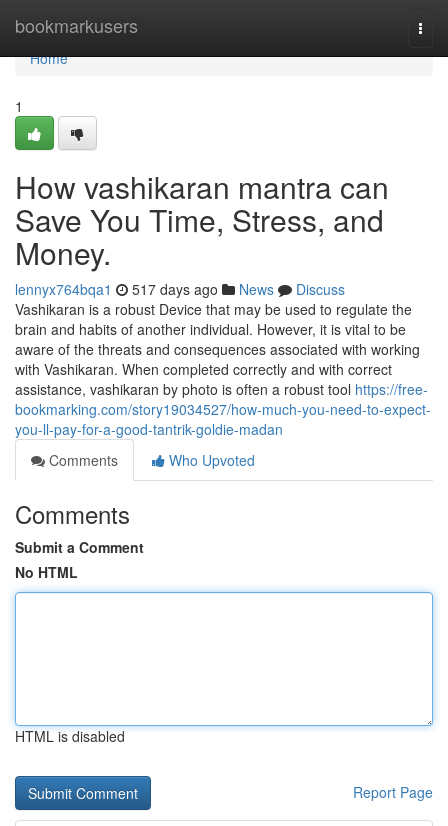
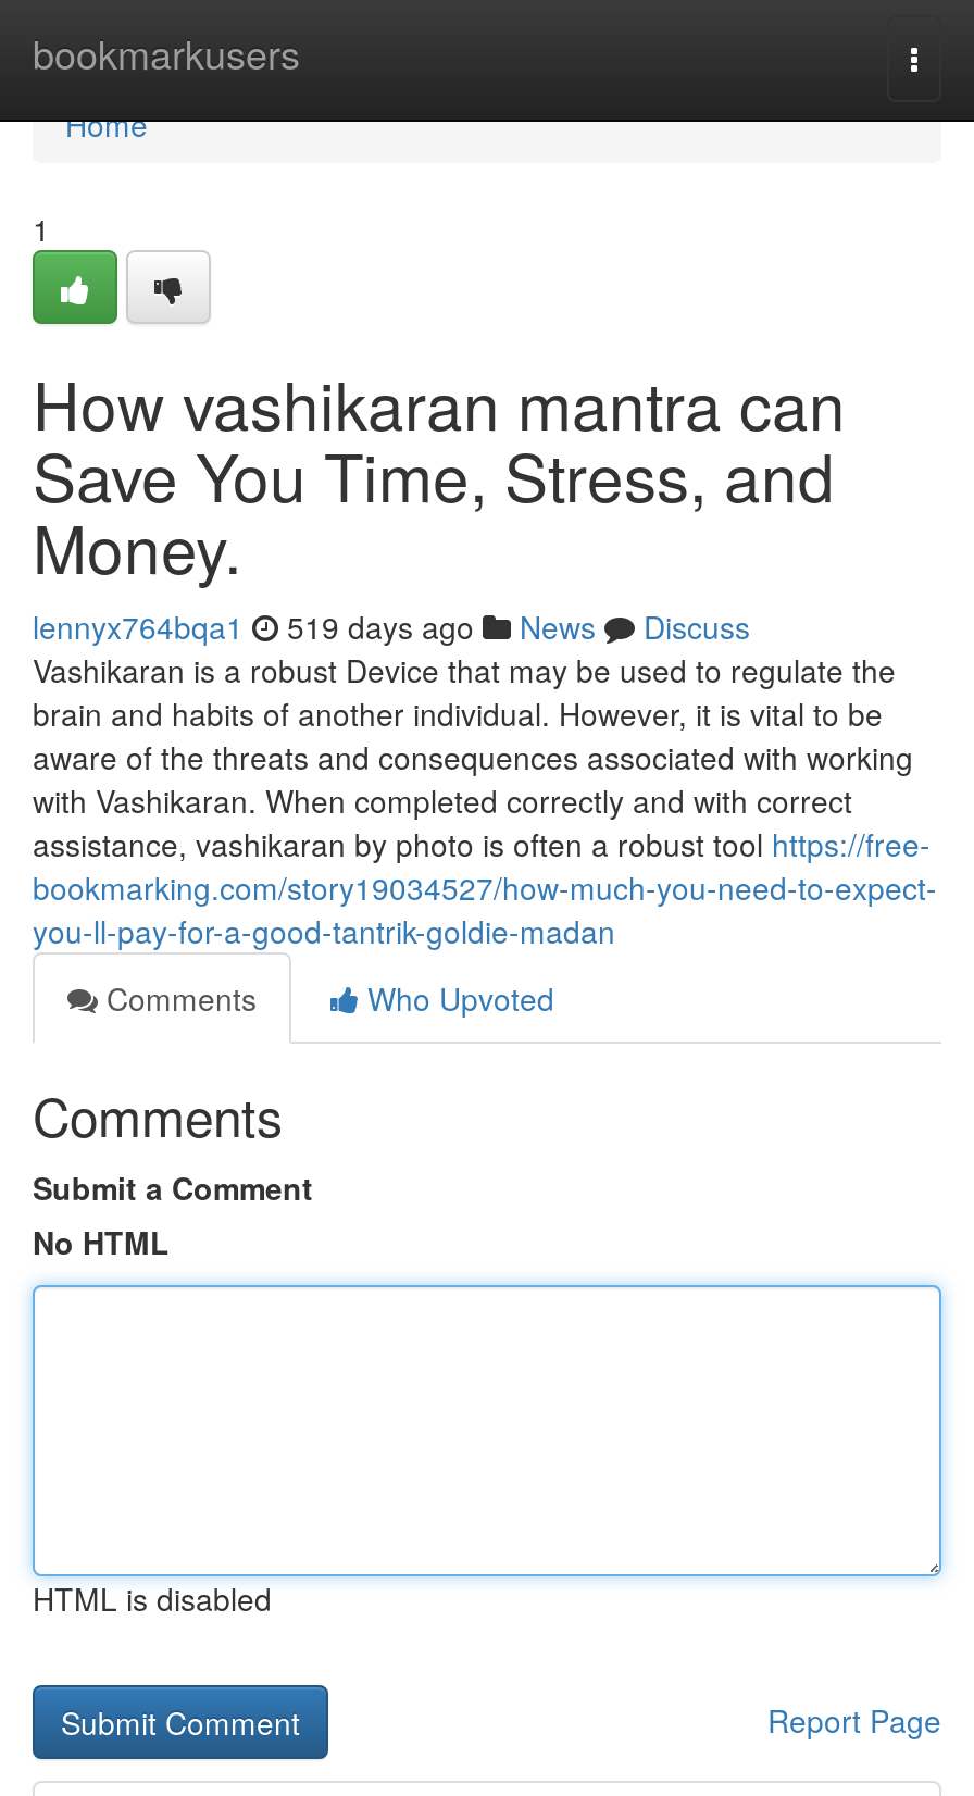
- lennyx764bqa1 517 days ago News Discuss
+ lennyx764bqa1 519 days ago News Discuss
